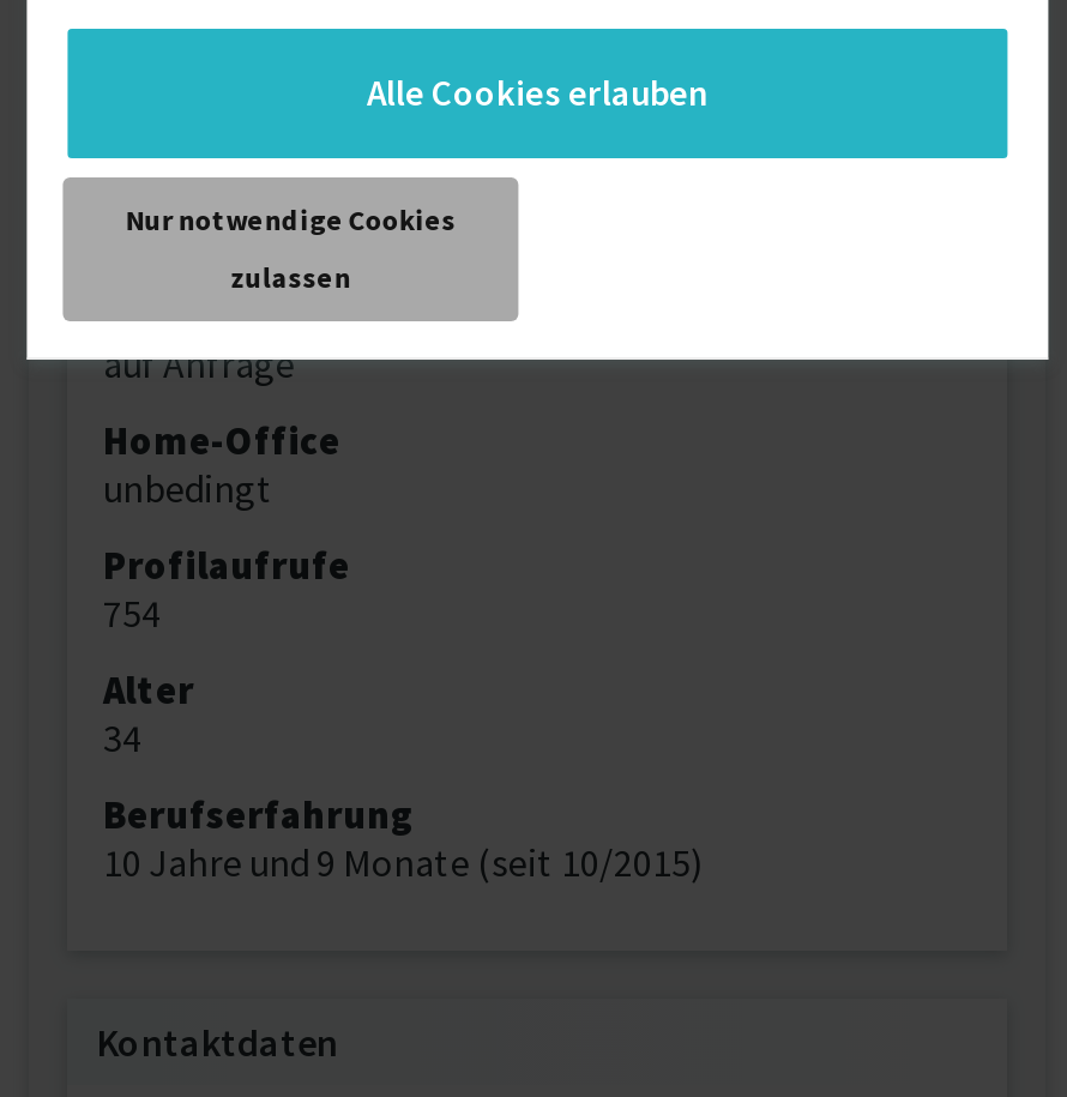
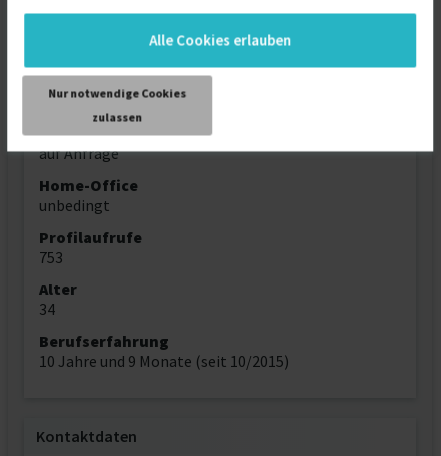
- 754
+ 753
